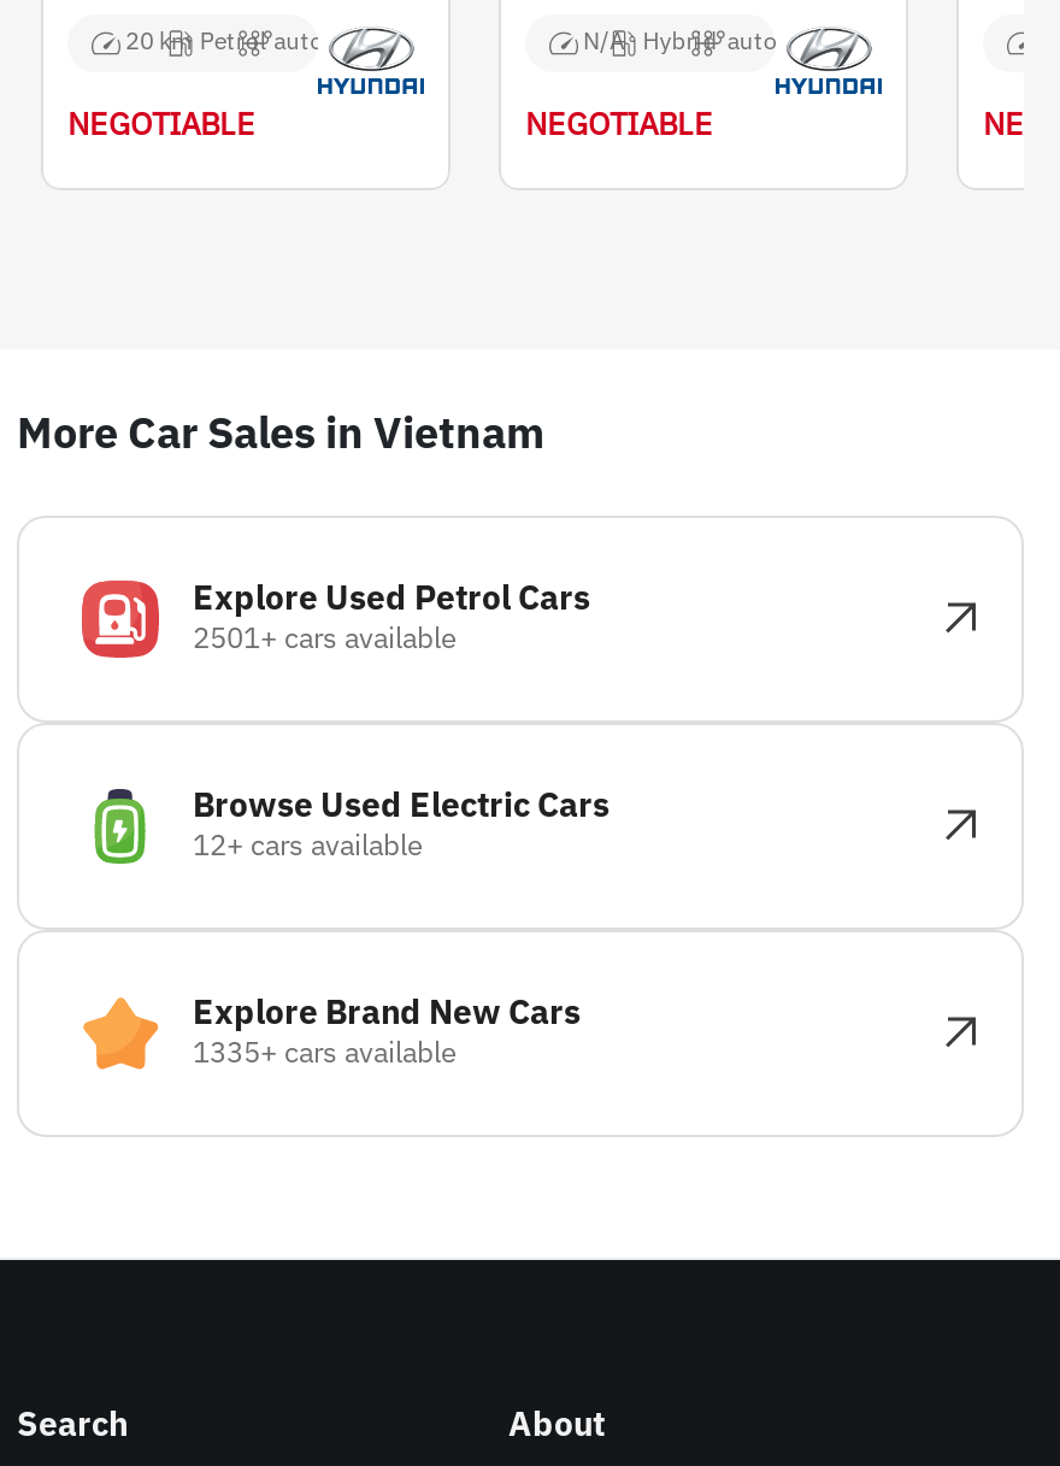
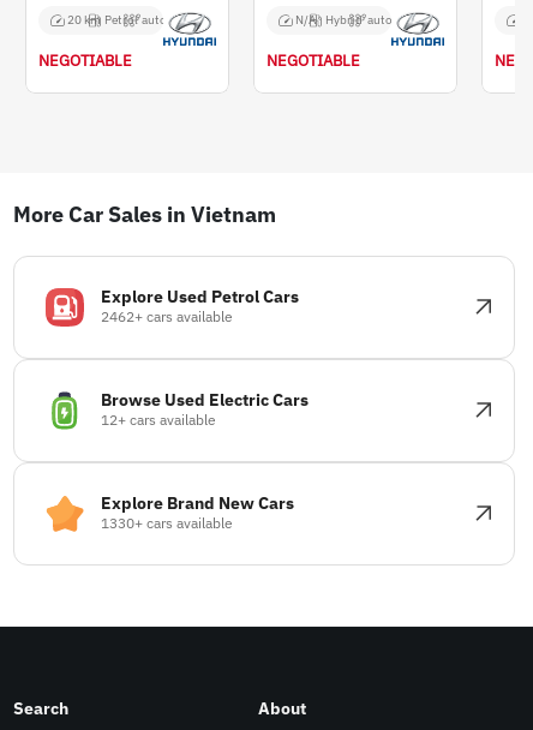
- 2501+ cars available
+ 2462+ cars available

- 1335+ cars available
+ 1330+ cars available
